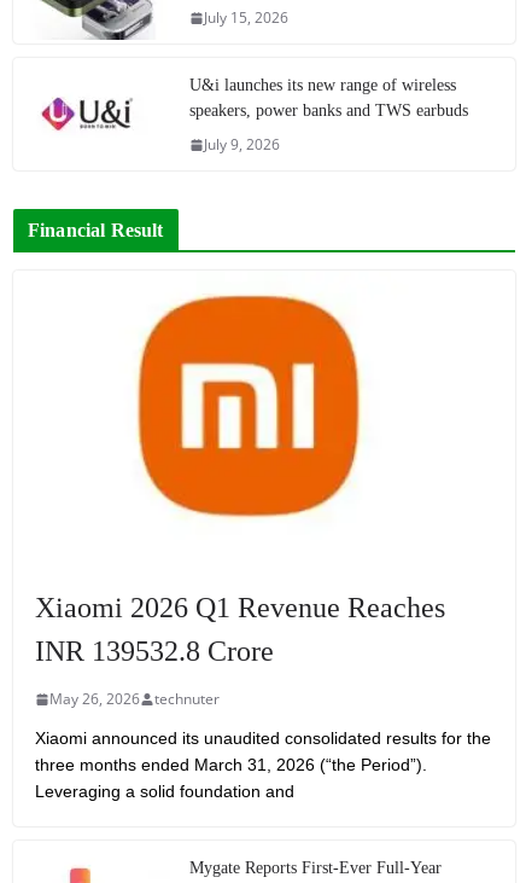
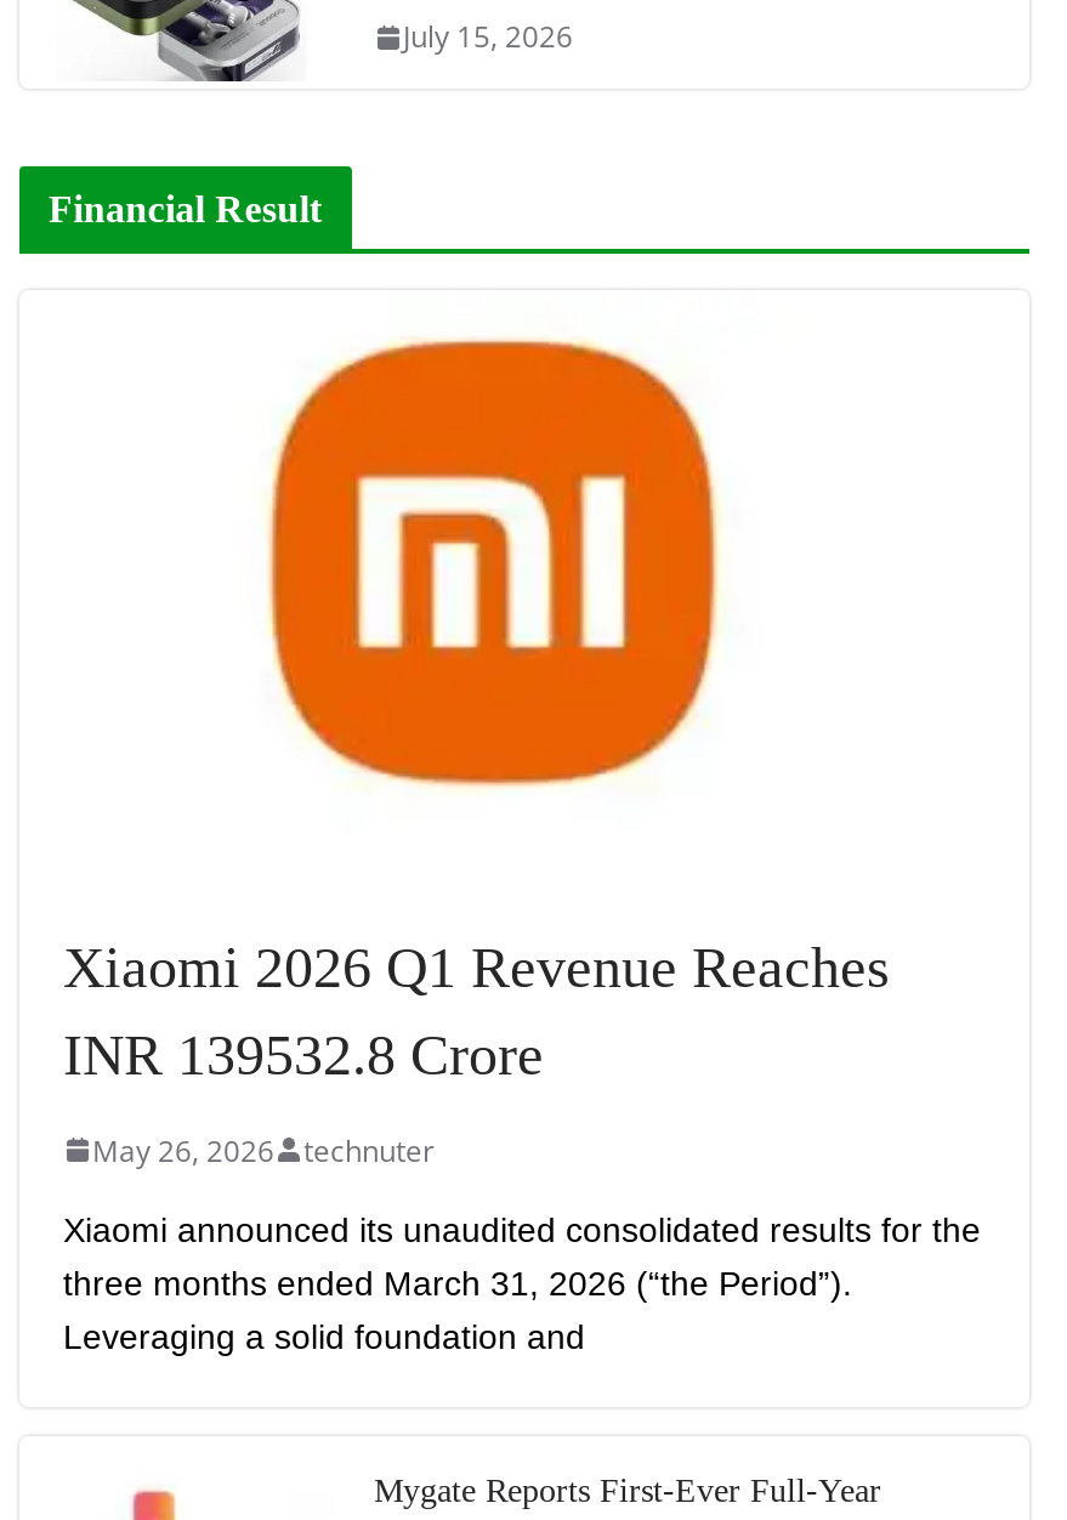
- [image]
- U&i launches its new range of wireless
- speakers, power banks and TWS earbuds
- July 9, 2026
